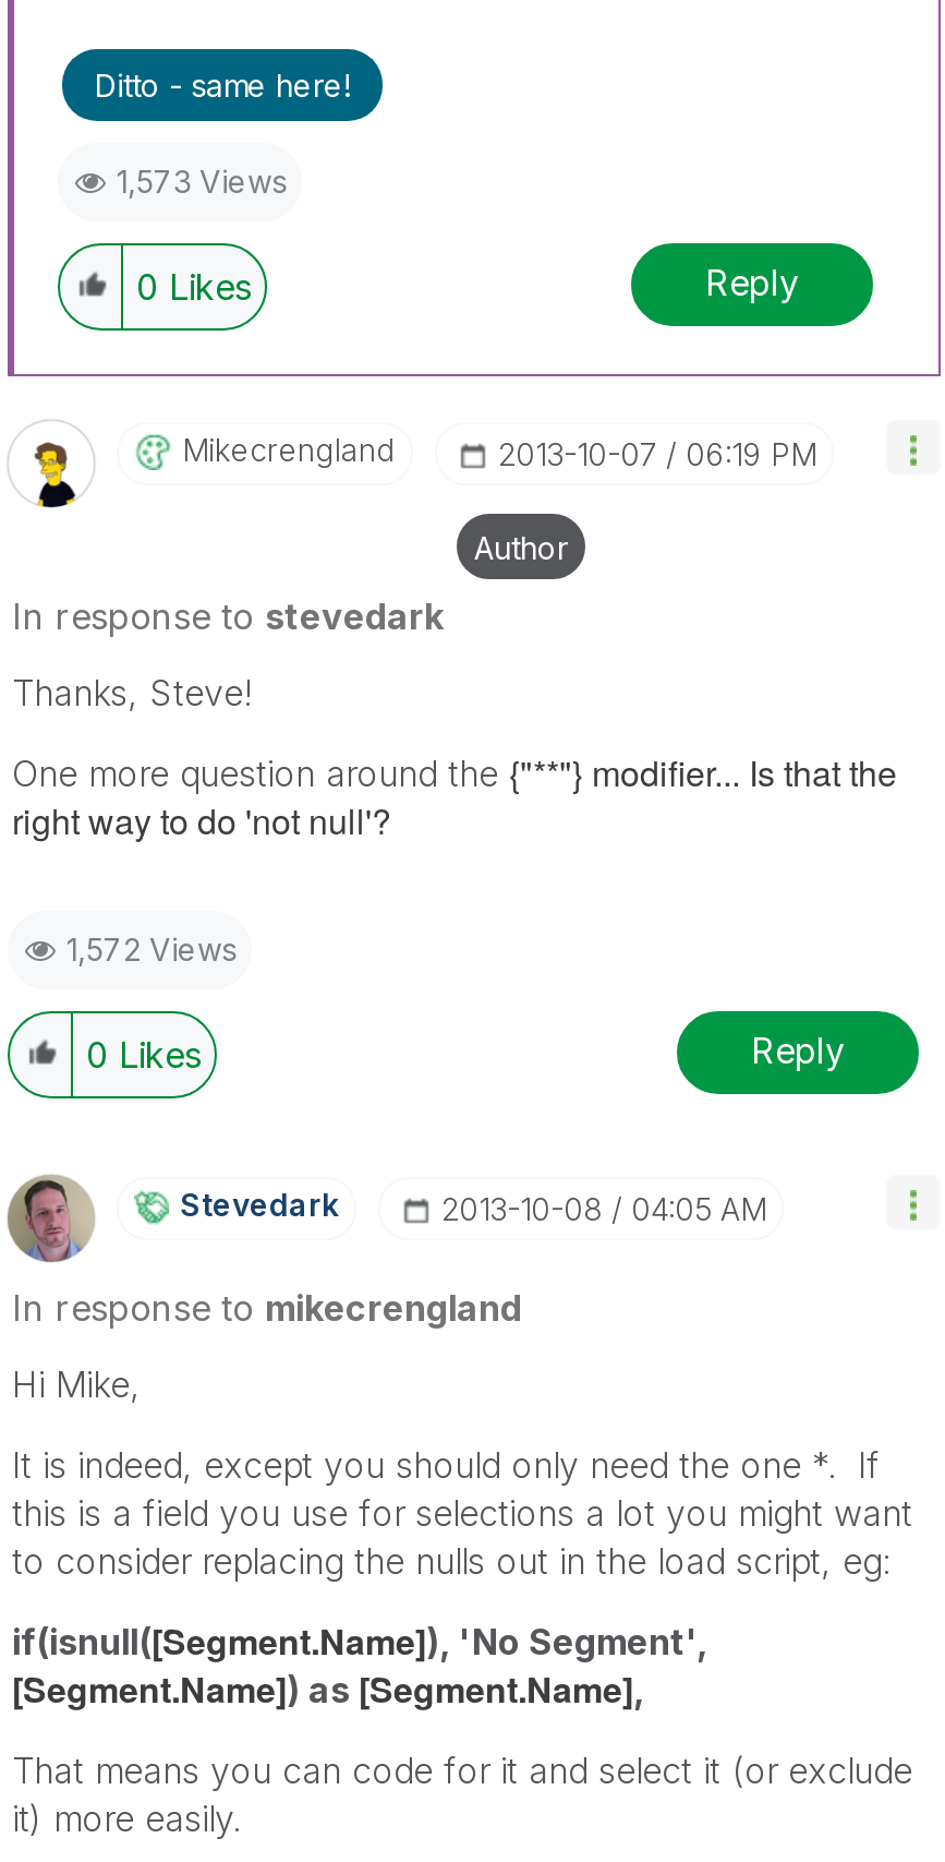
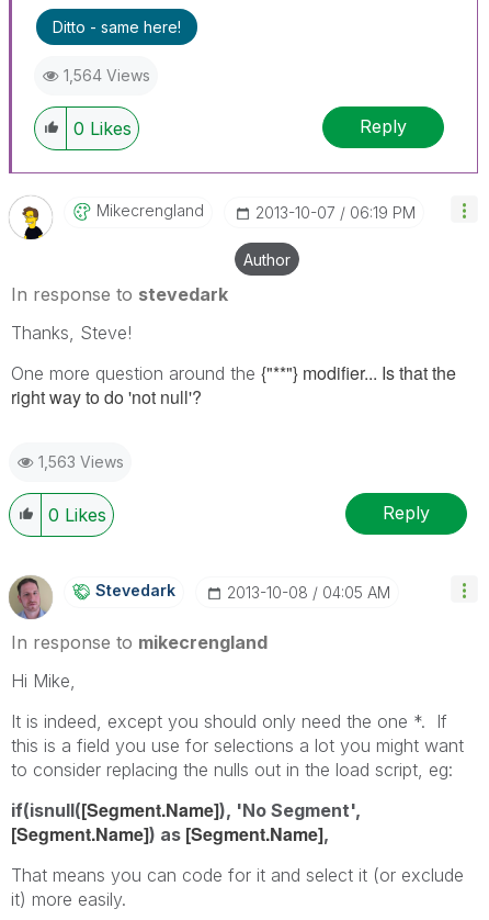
- 1,573 Views
+ 1,564 Views

- 1,572 Views
+ 1,563 Views
